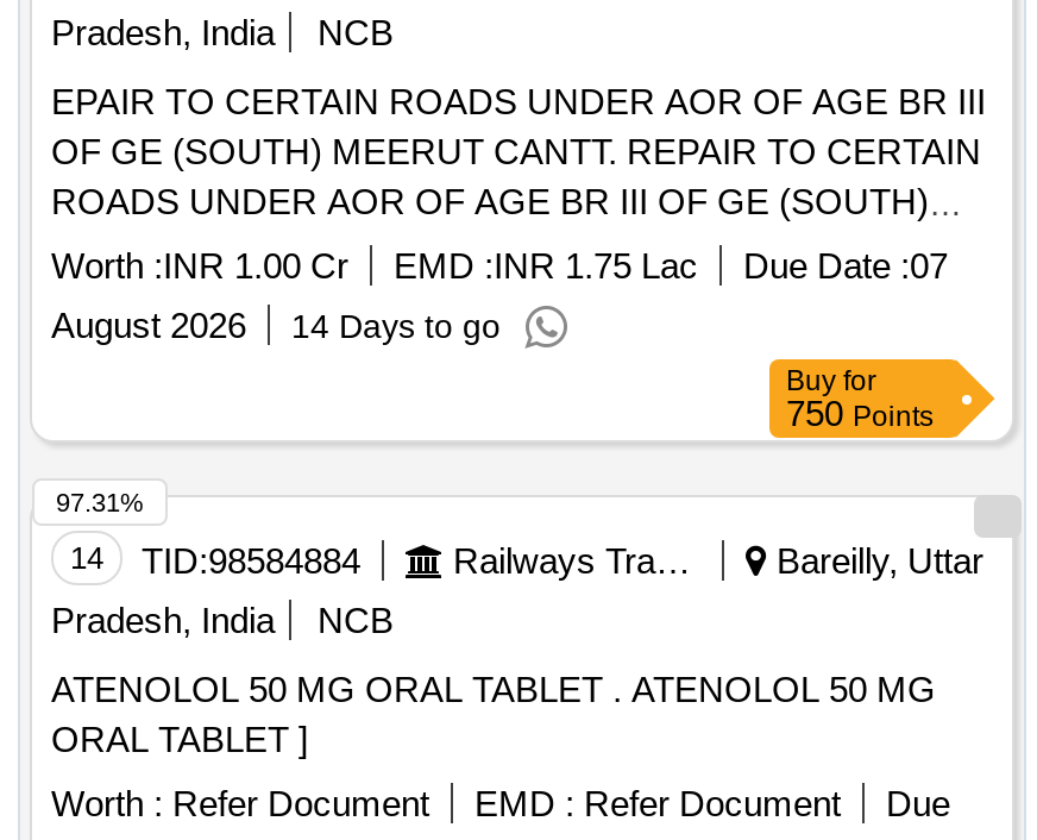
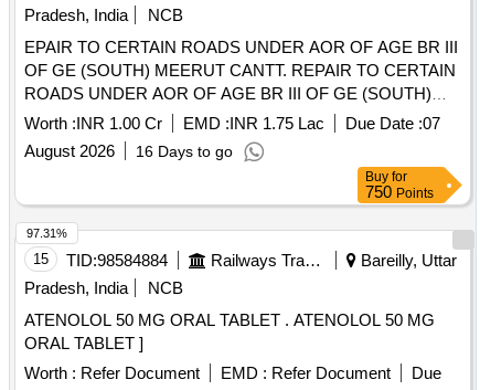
- August 2026 14 Days to go
+ August 2026 16 Days to go

- 14 TID:98584884
+ 15 TID:98584884
